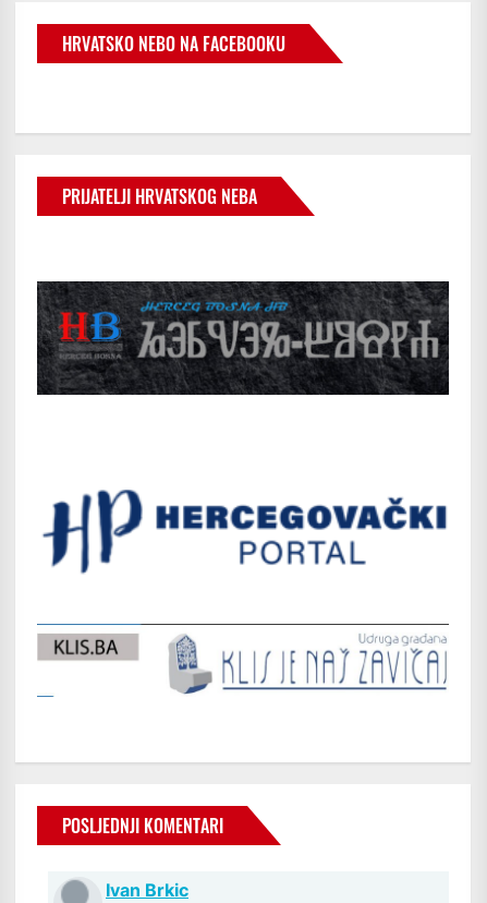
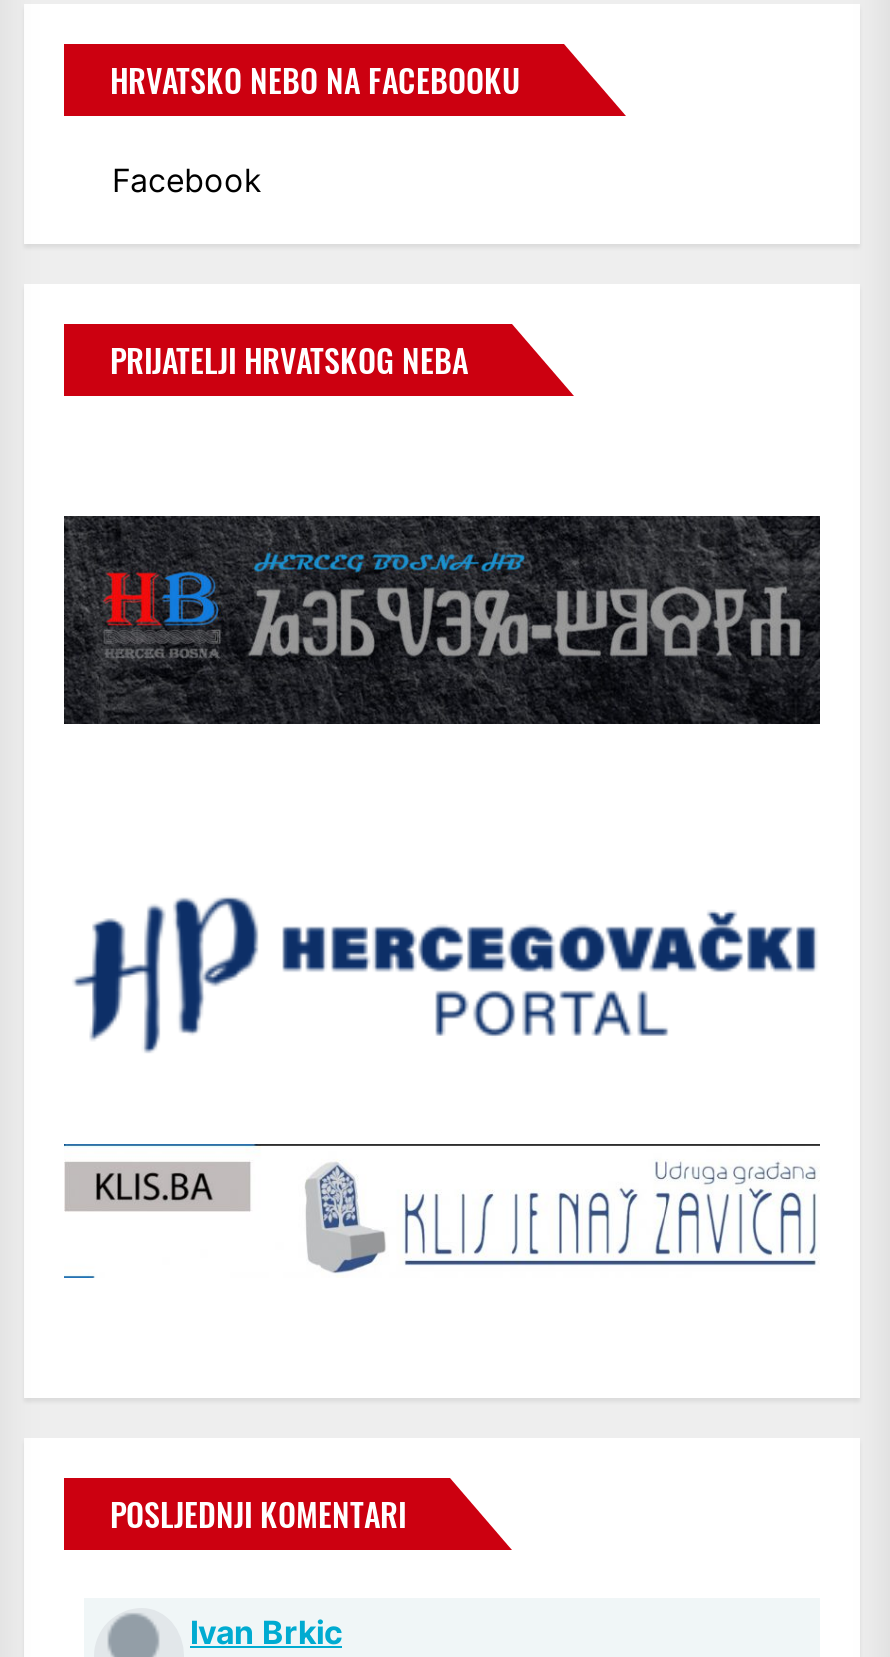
+ Facebook
